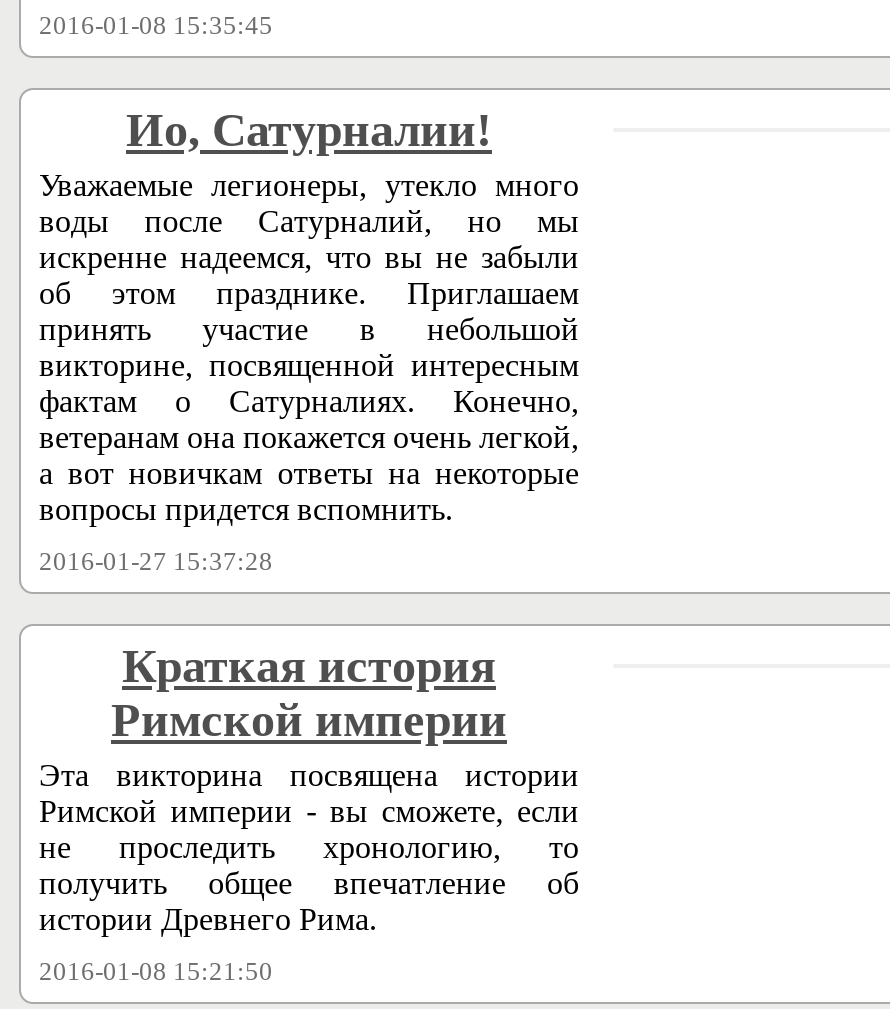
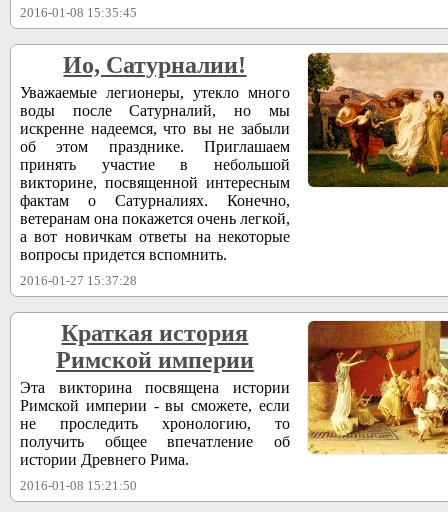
+ [image]

+ [image]
